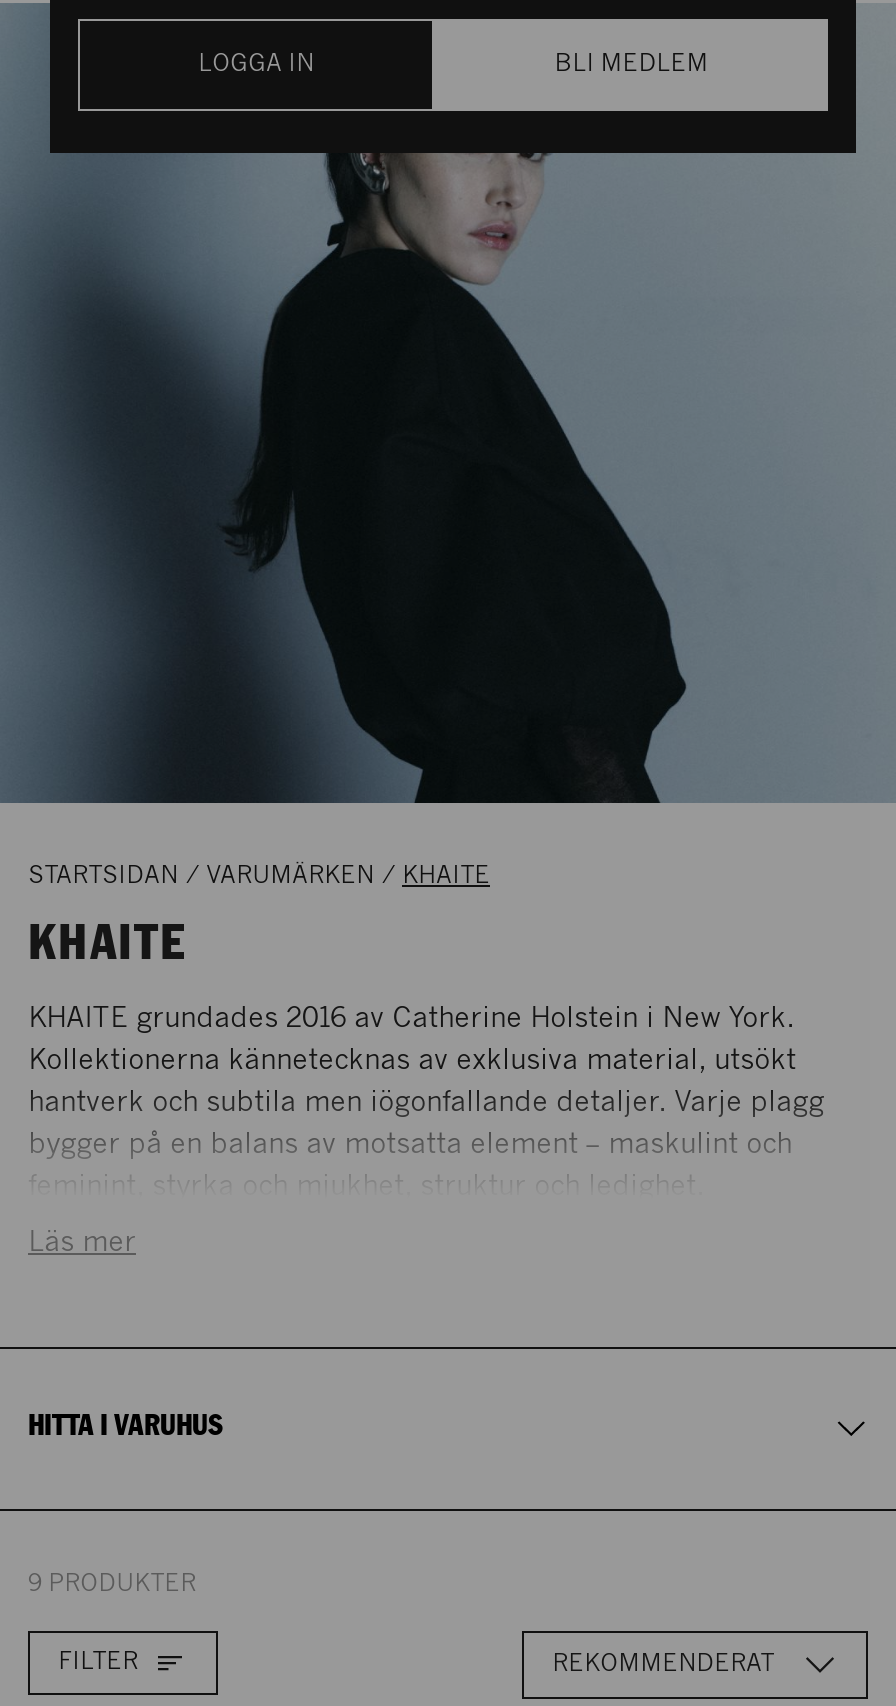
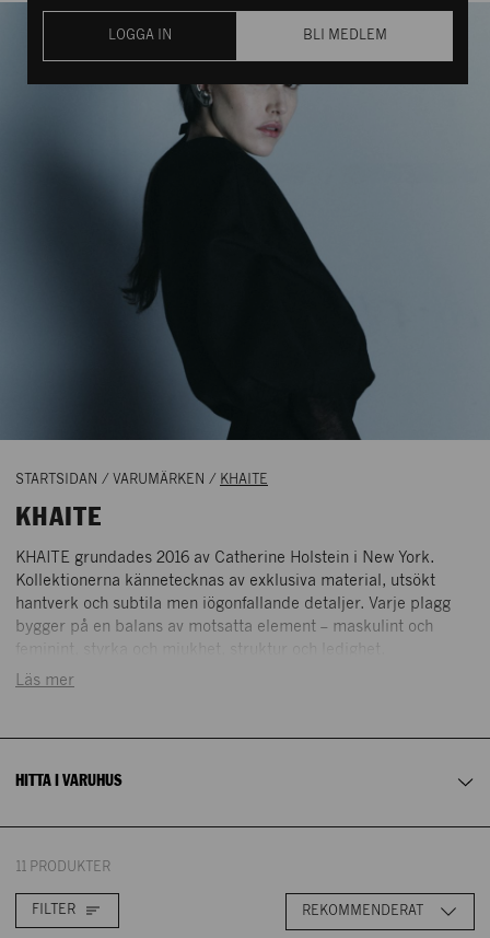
- 9 PRODUKTER
+ 11 PRODUKTER
